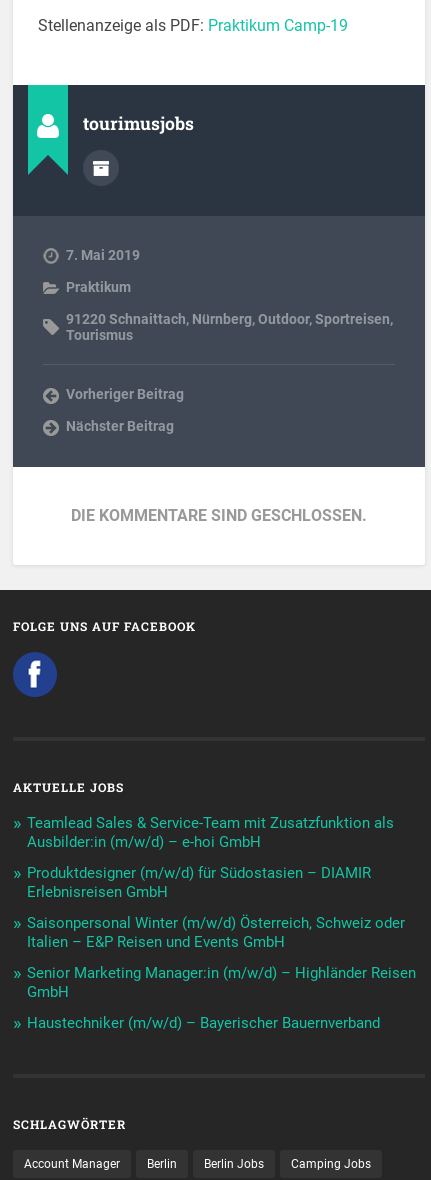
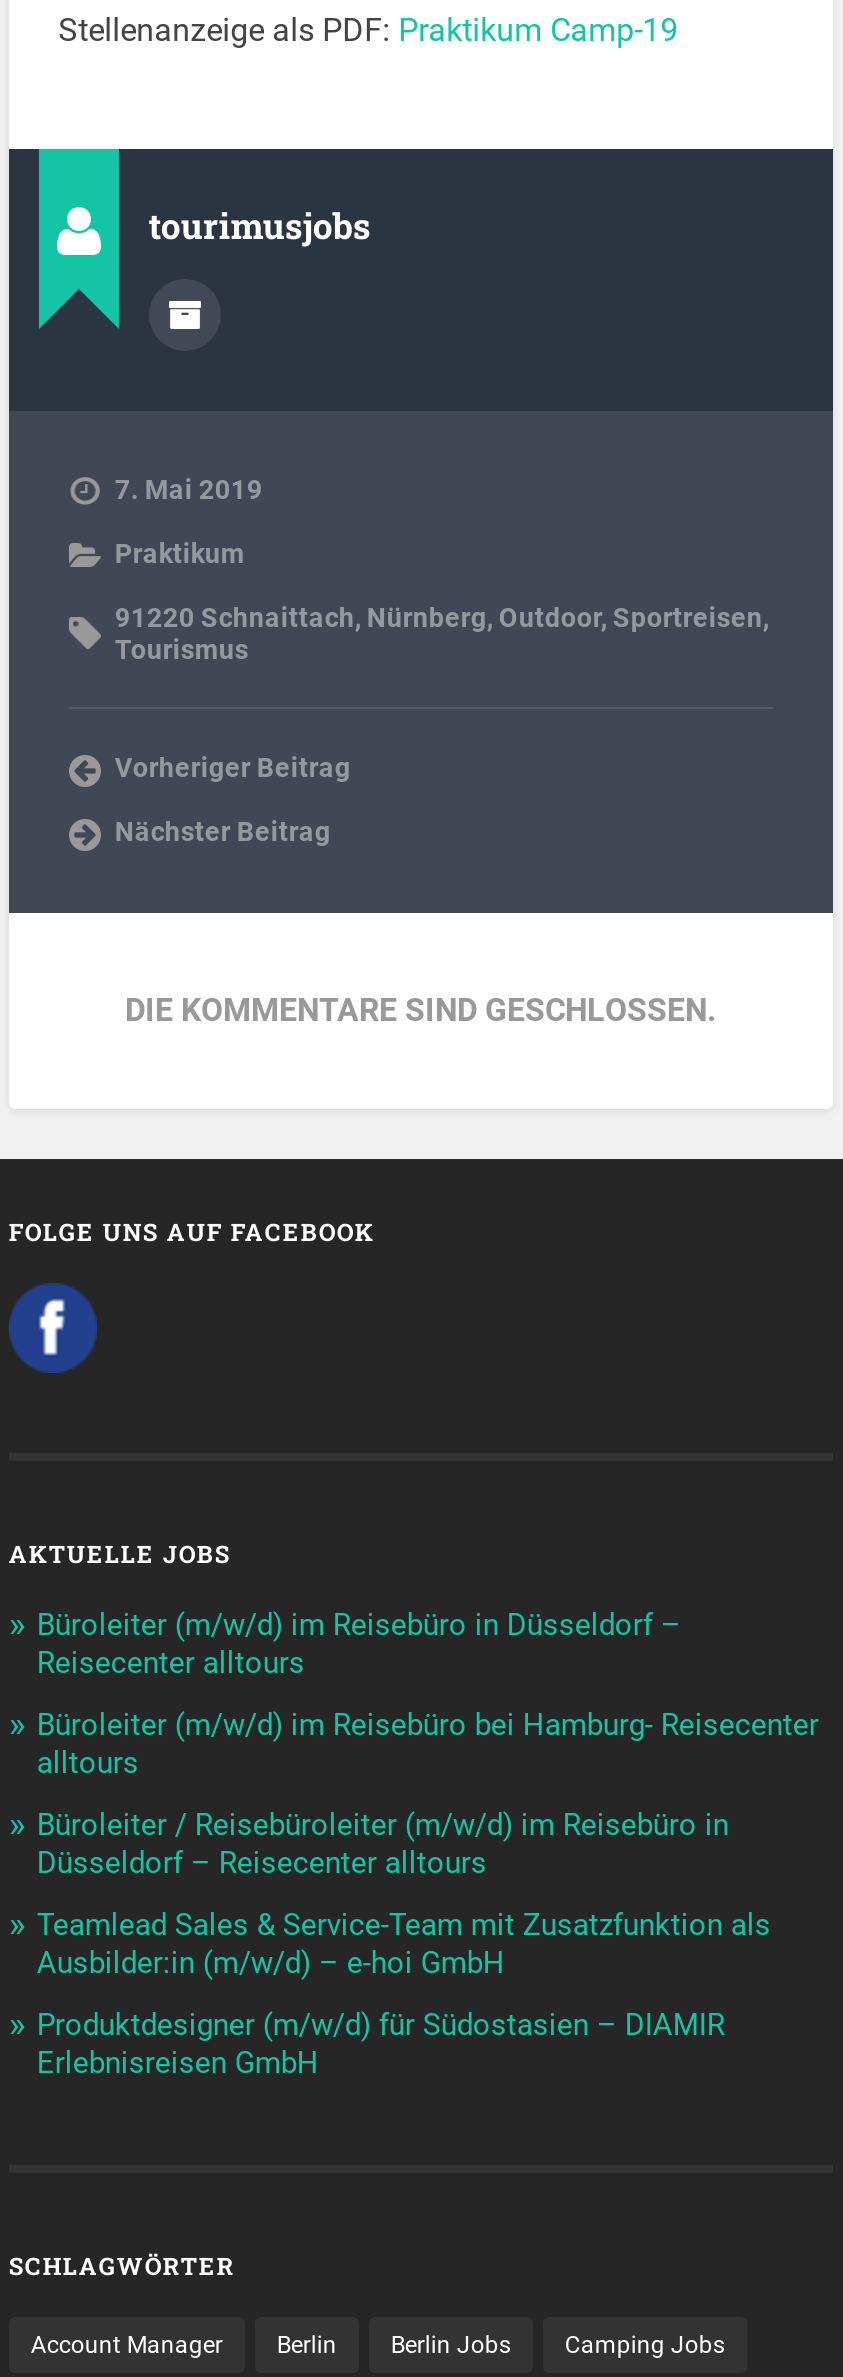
+ Büroleiter (m/w/d) im Reisebüro in Düsseldorf –
+ Reisecenter alltours
+ Büroleiter (m/w/d) im Reisebüro bei Hamburg- Reisecenter
+ alltours
+ Büroleiter / Reisebüroleiter (m/w/d) im Reisebüro in
+ Düsseldorf – Reisecenter alltours

moved down: Teamlead Sales & Service-Team mit Zusatzfunktion als | Ausbilder:in (m/w/d) – e-hoi GmbH | Produktdesigner (m/w/d) für Südostasien – DIAMIR | Erlebnisreisen GmbH

- Saisonpersonal Winter (m/w/d) Österreich, Schweiz oder
- Italien – E&P Reisen und Events GmbH
- Senior Marketing Manager:in (m/w/d) – Highländer Reisen
- GmbH
- Haustechniker (m/w/d) – Bayerischer Bauernverband
